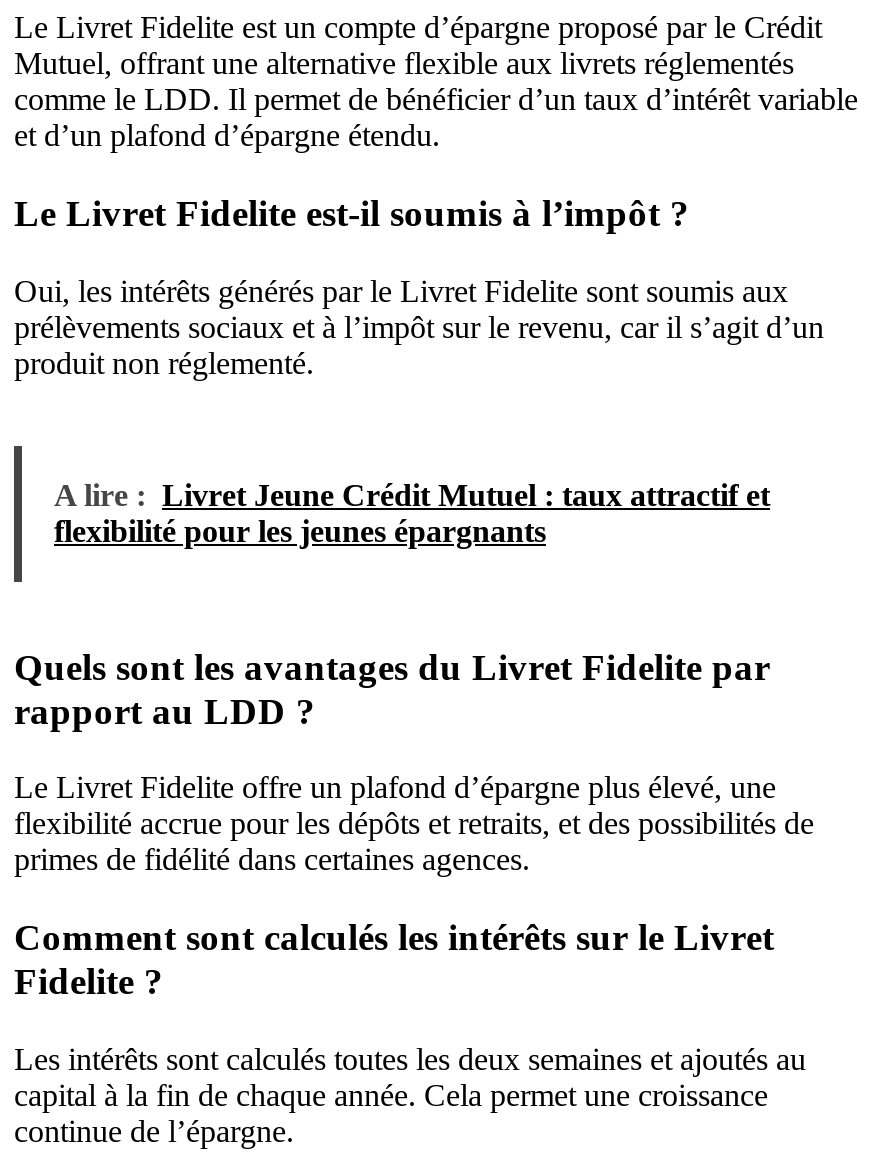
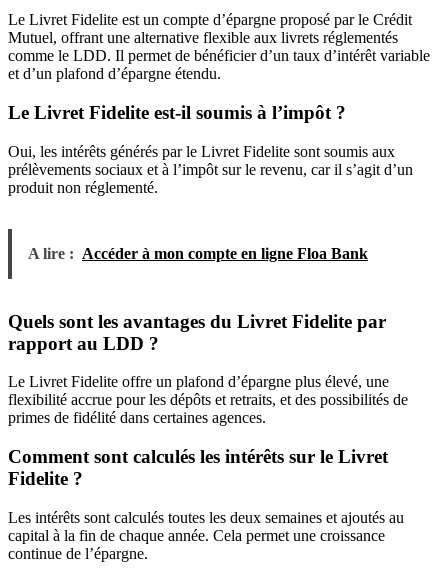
- A lire : Livret Jeune Crédit Mutuel : taux attractif et
- flexibilité pour les jeunes épargnants
+ A lire : Accéder à mon compte en ligne Floa Bank
